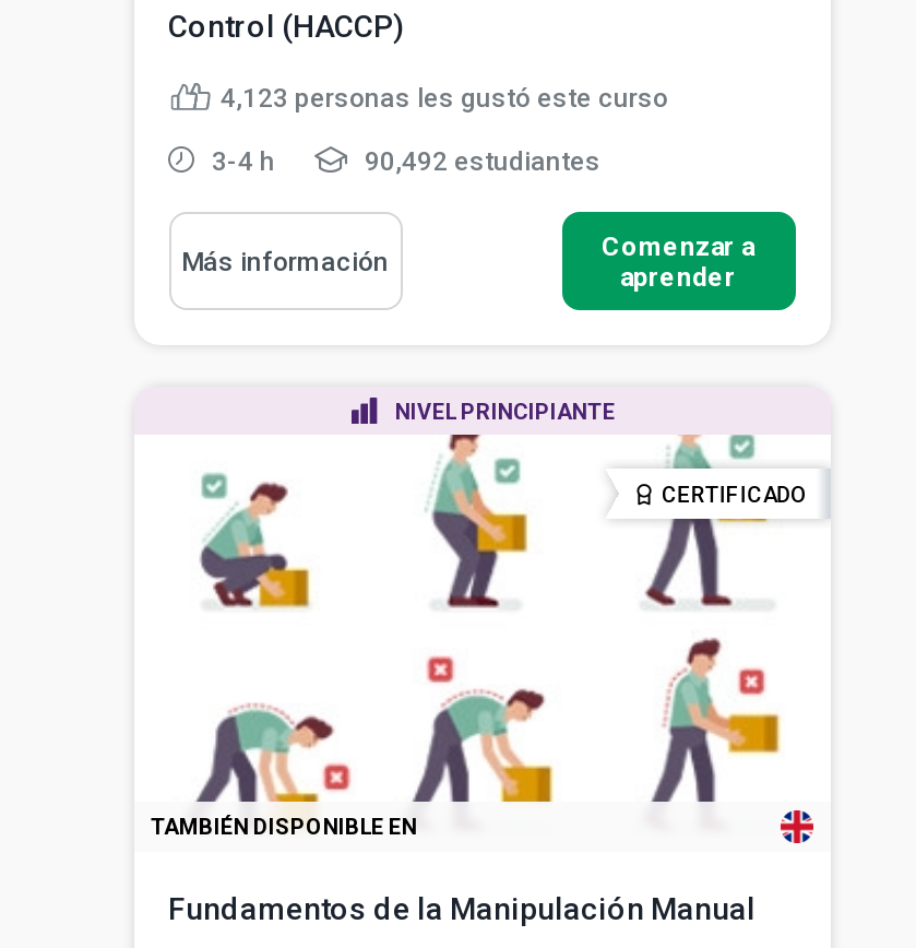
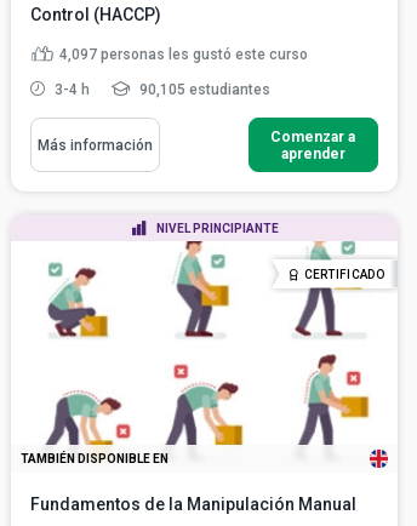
- 4,123 personas les gustó este curso
+ 4,097 personas les gustó este curso

- 90,492 estudiantes
+ 90,105 estudiantes
